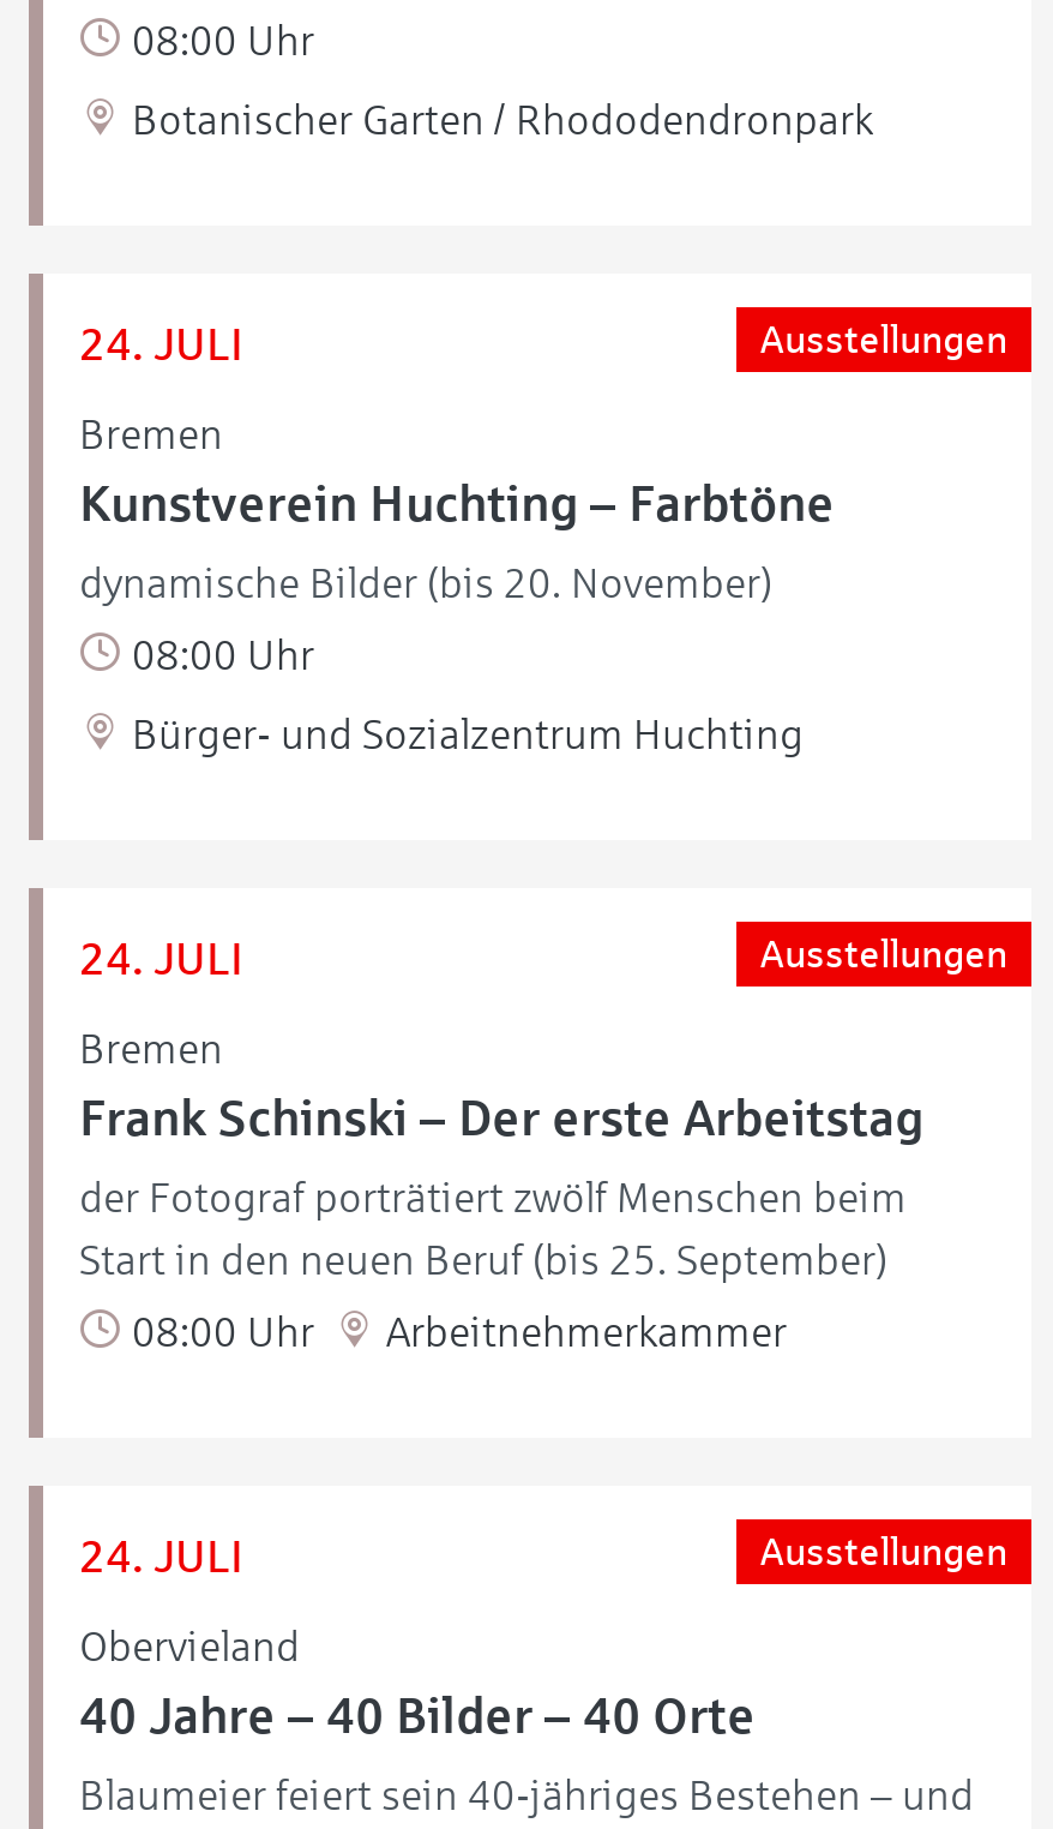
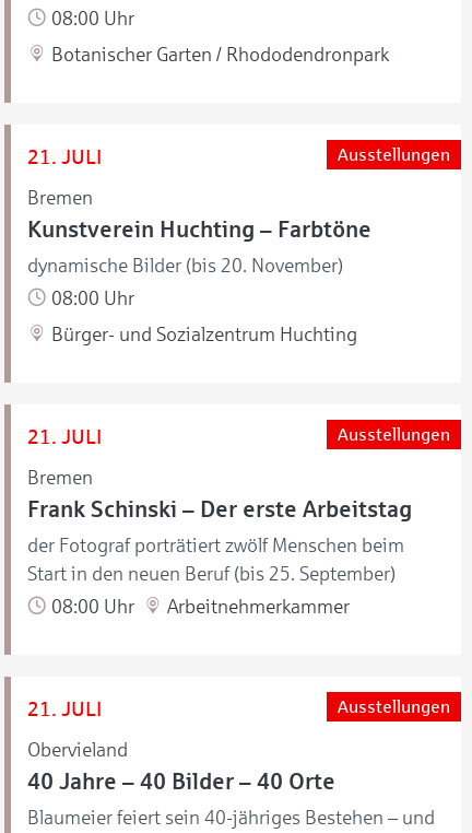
- 24. JULI
+ 21. JULI

- 24. JULI
+ 21. JULI

- 24. JULI
+ 21. JULI
